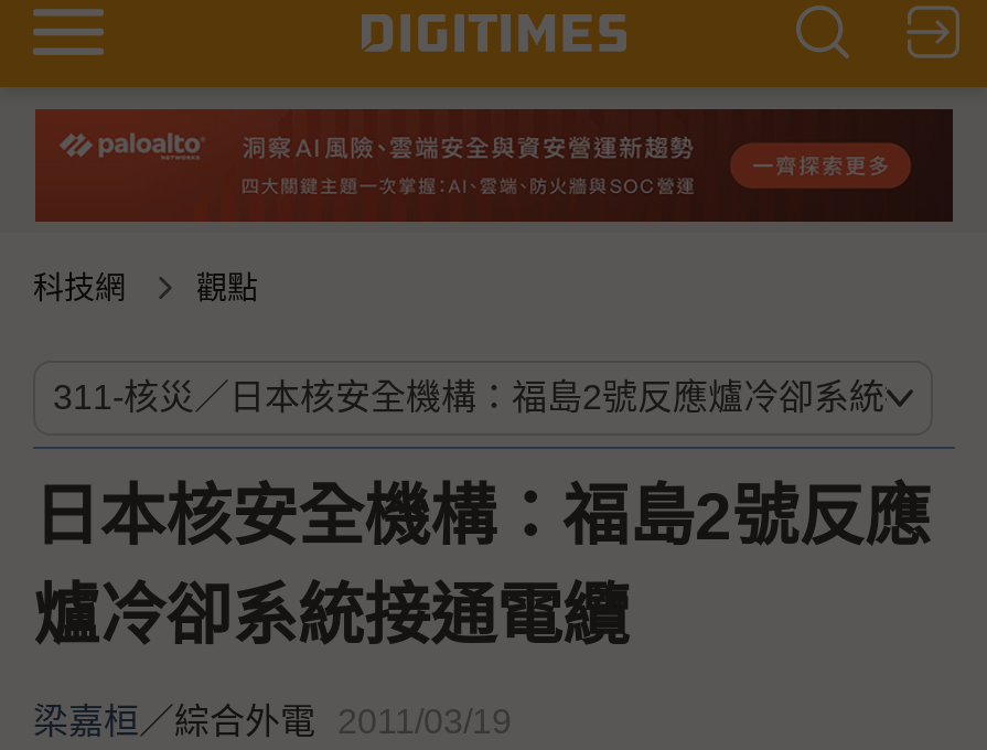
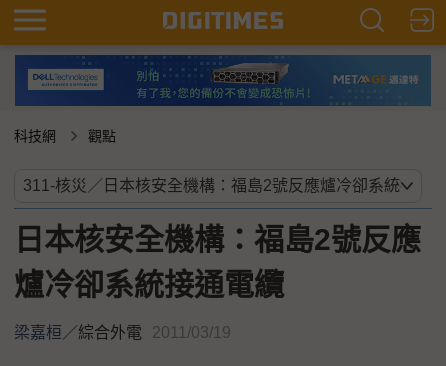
- [image]
+ [image]
